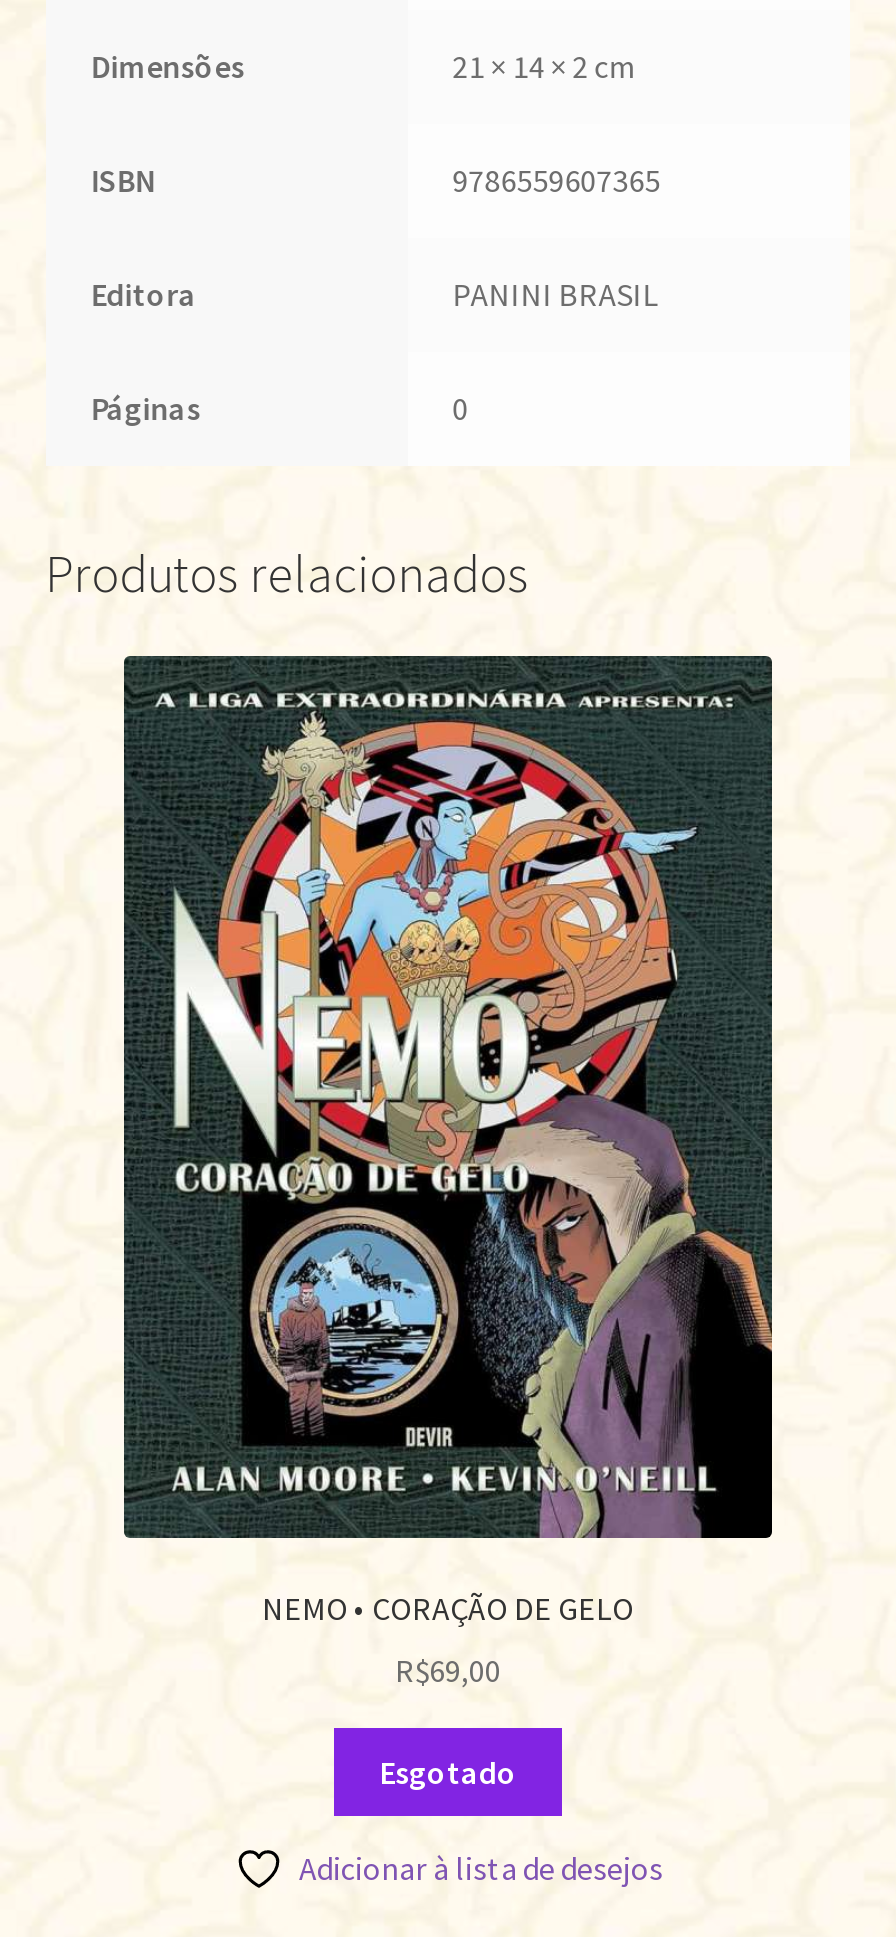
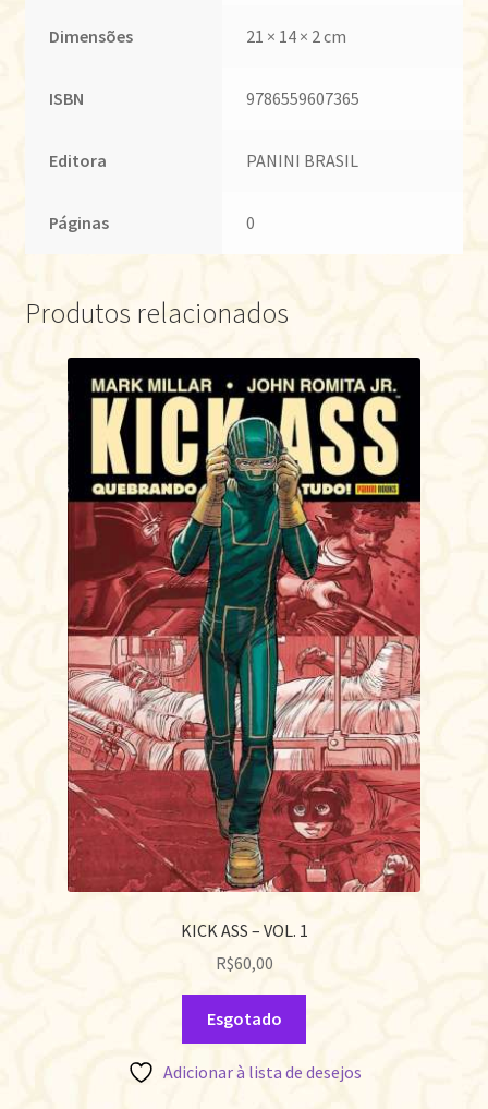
- [image]
- NEMO • CORAÇÃO DE GELO
+ [image]
+ KICK ASS – VOL. 1

- R$69,00
+ R$60,00
